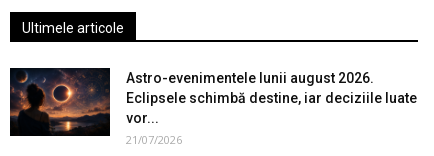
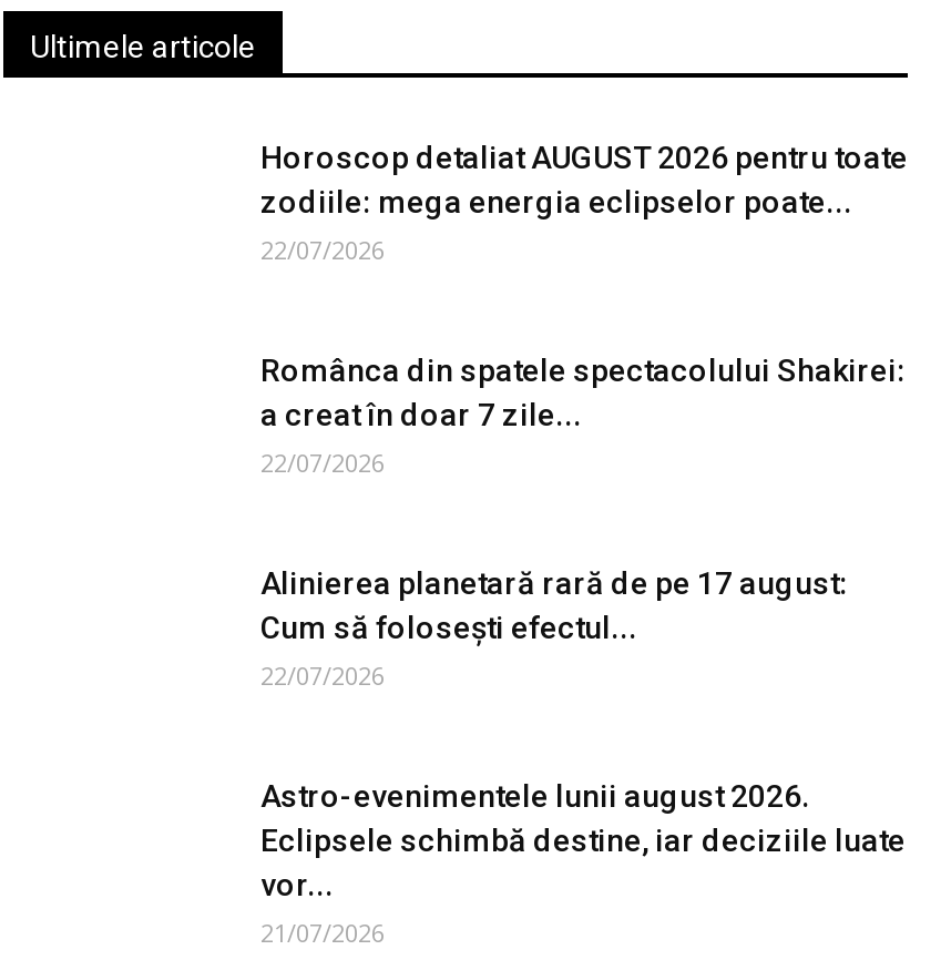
+ Horoscop detaliat AUGUST 2026 pentru toate
+ zodiile: mega energia eclipselor poate...
+ 22/07/2026
+ Românca din spatele spectacolului Shakirei:
+ a creat în doar 7 zile...
+ 22/07/2026
+ Alinierea planetară rară de pe 17 august:
+ Cum să folosești efectul...
+ 22/07/2026

- [image]
